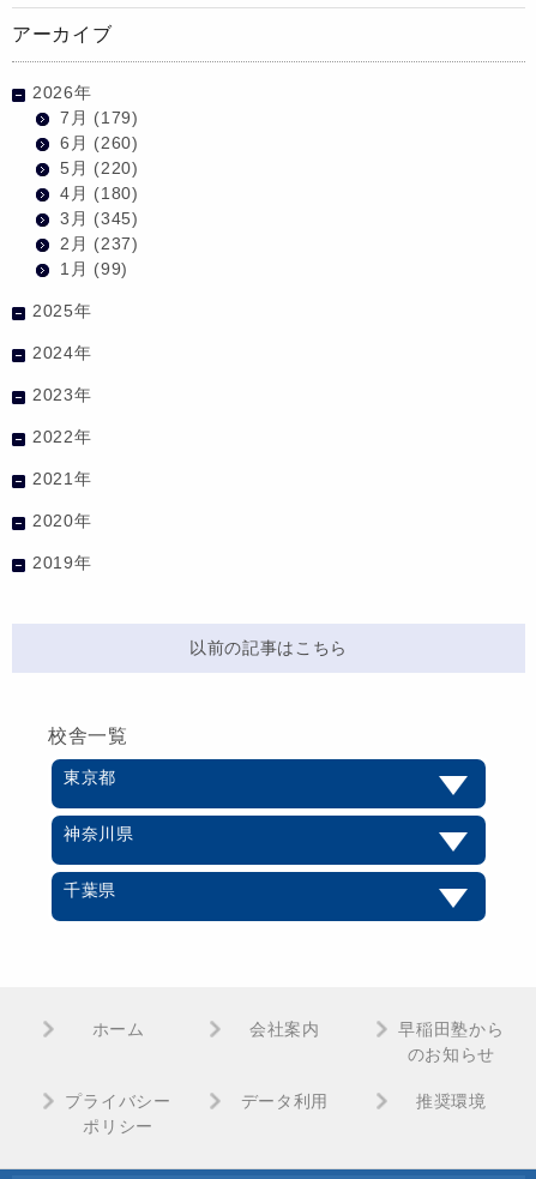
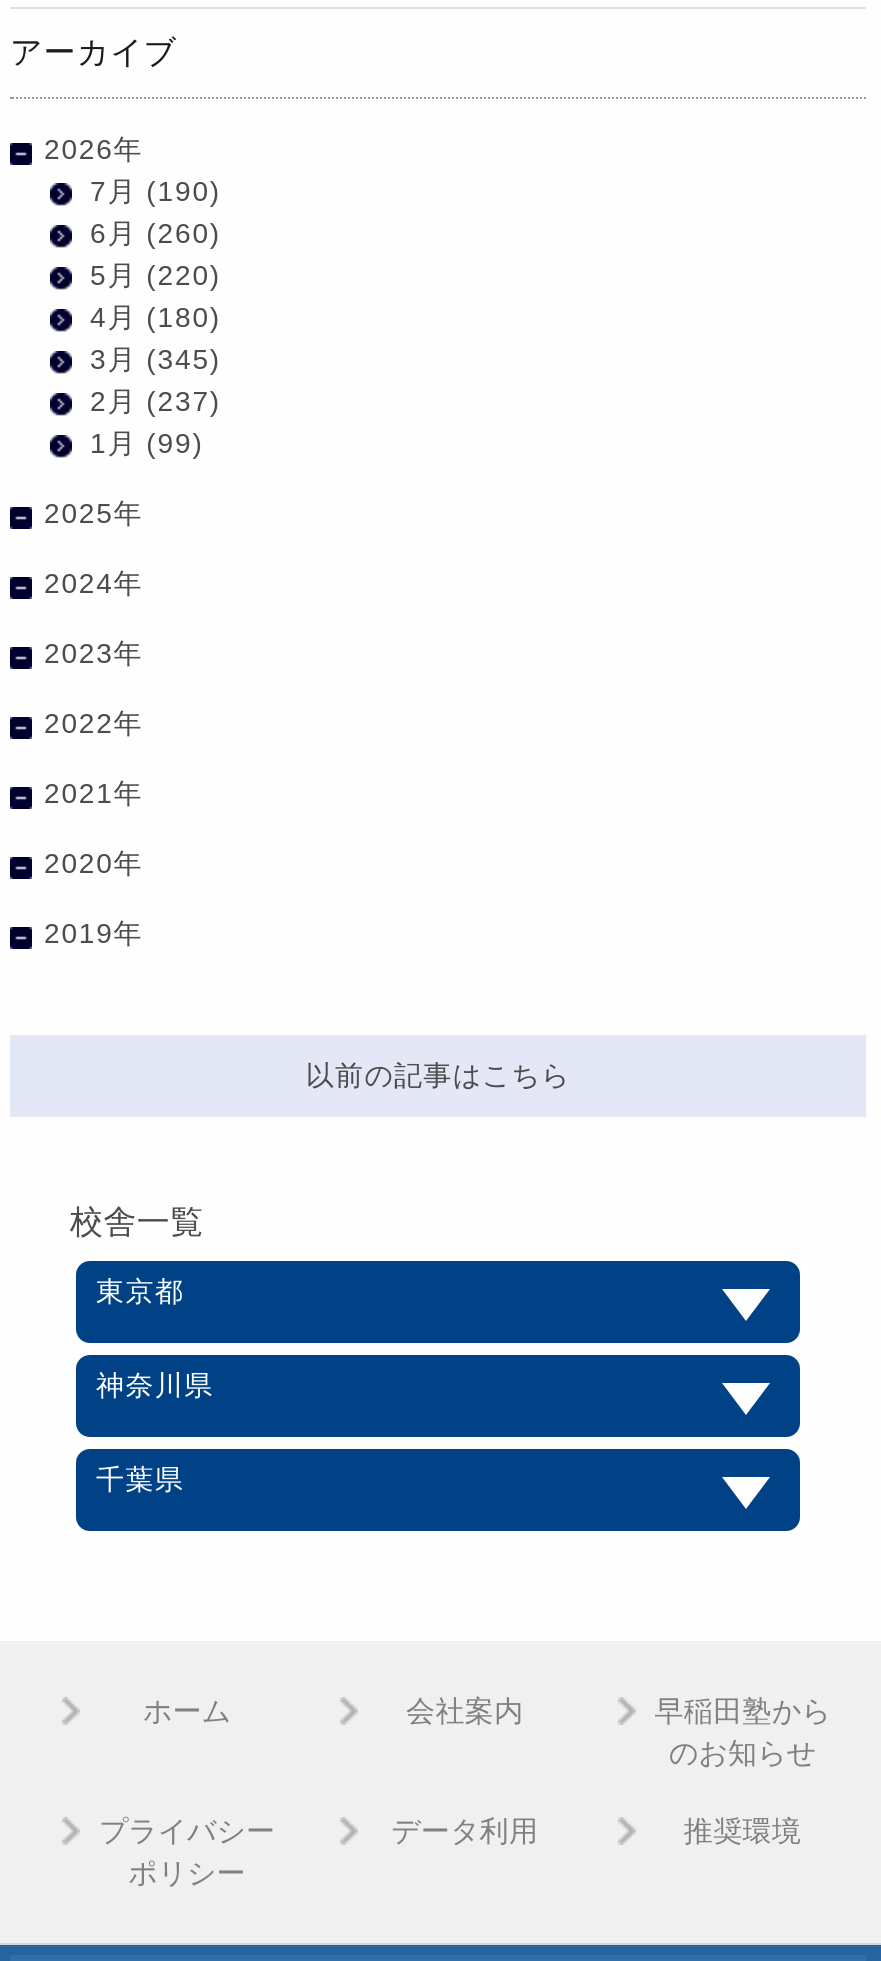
- 7月(179)
+ 7月(190)
